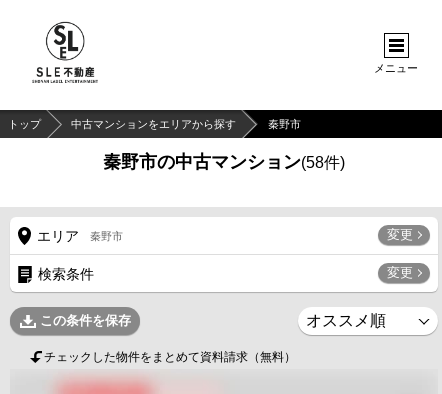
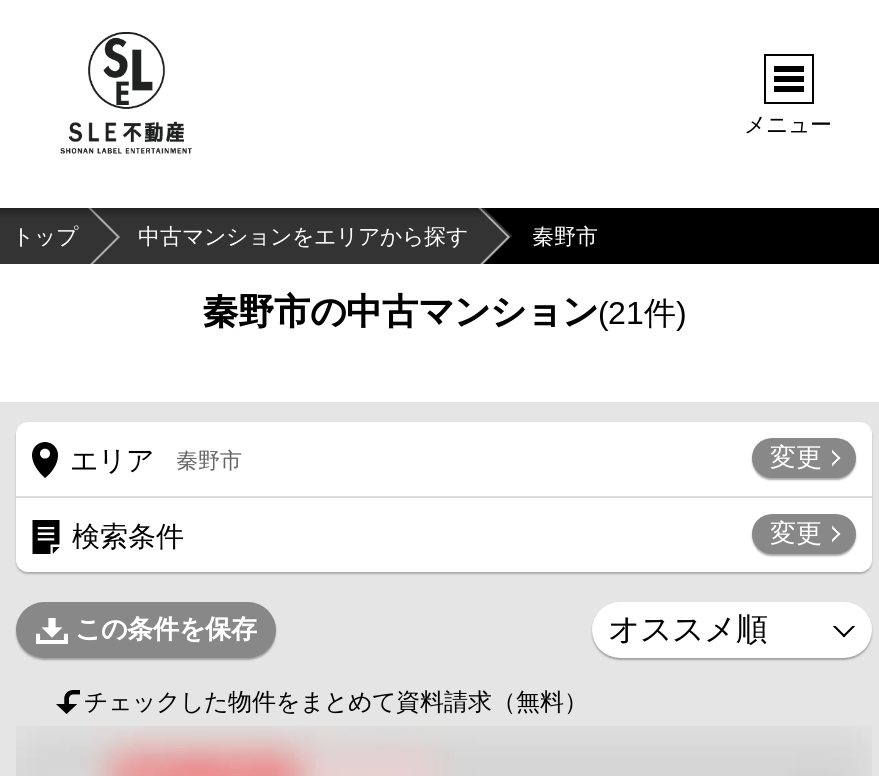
- 秦野市の中古マンション(58件)
+ 秦野市の中古マンション(21件)
